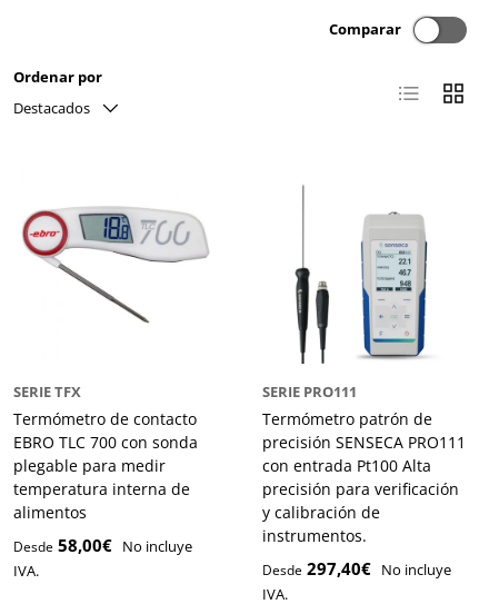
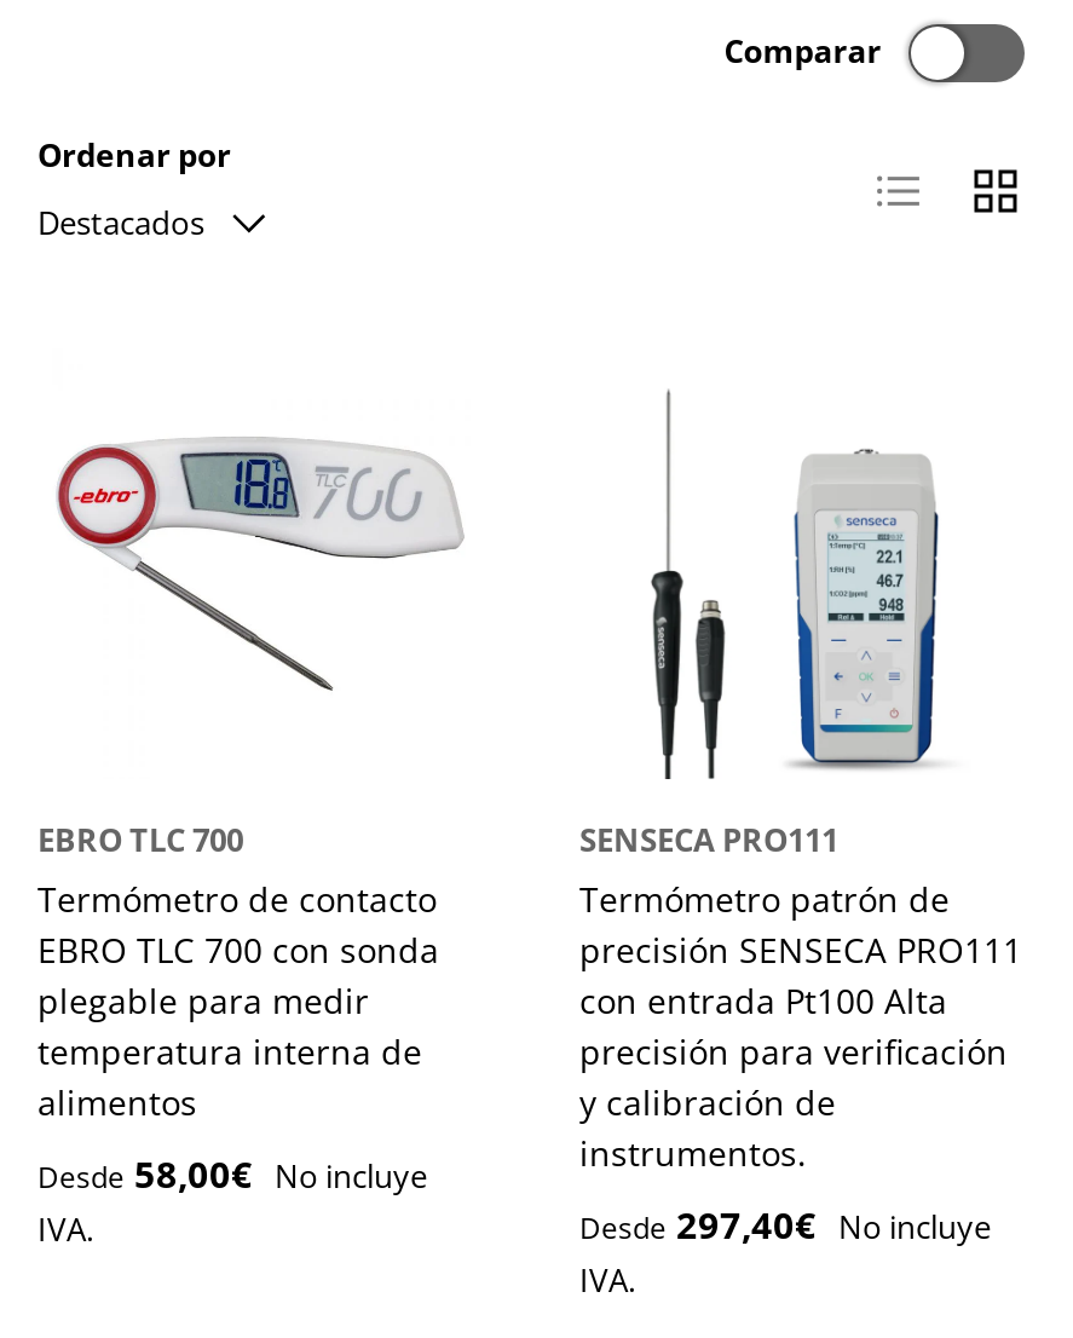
- SERIE TFX
+ EBRO TLC 700

- SERIE PRO111
+ SENSECA PRO111
